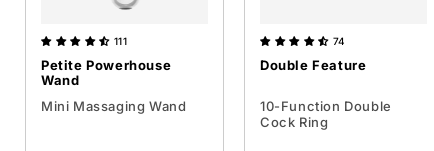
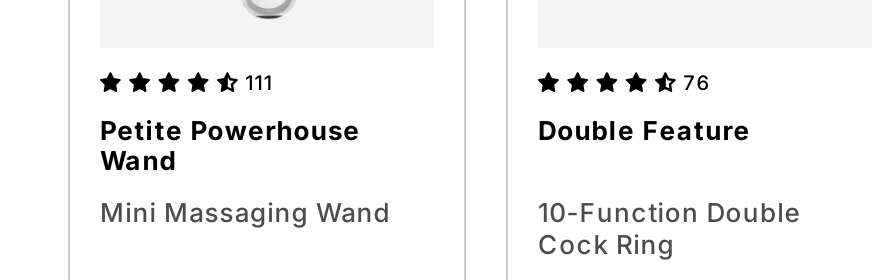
- 74
+ 76
